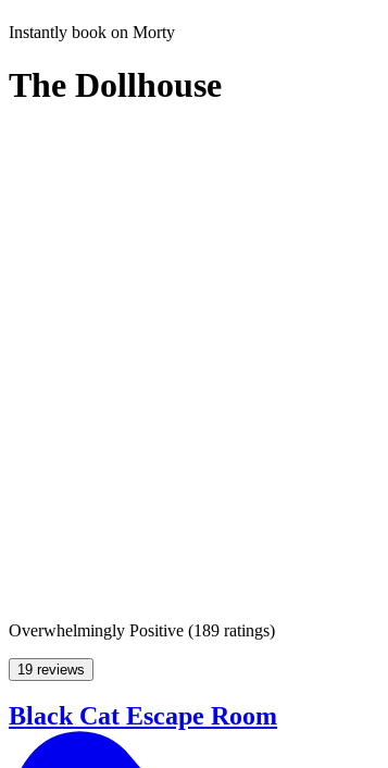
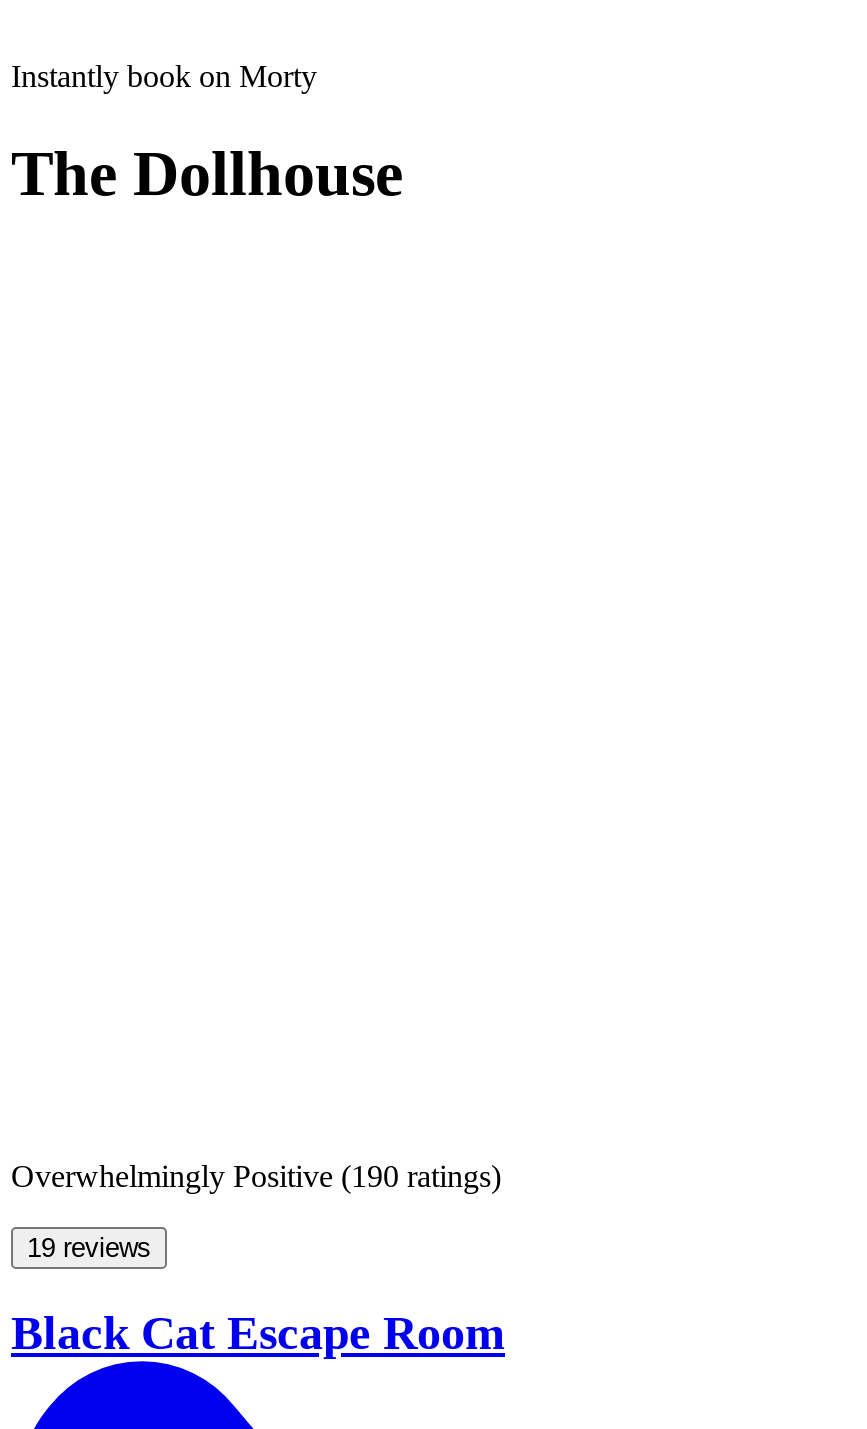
- Overwhelmingly Positive (189 ratings)
+ Overwhelmingly Positive (190 ratings)
